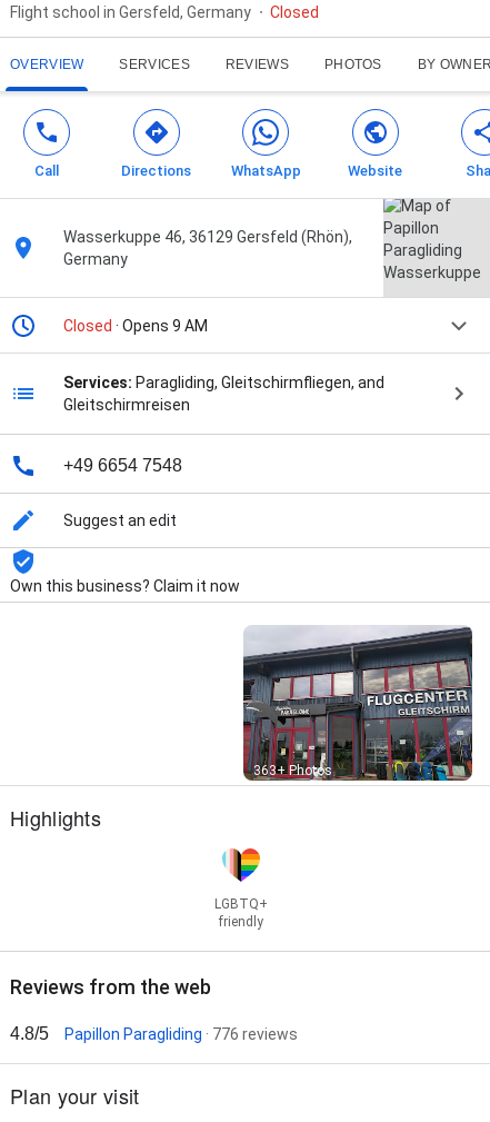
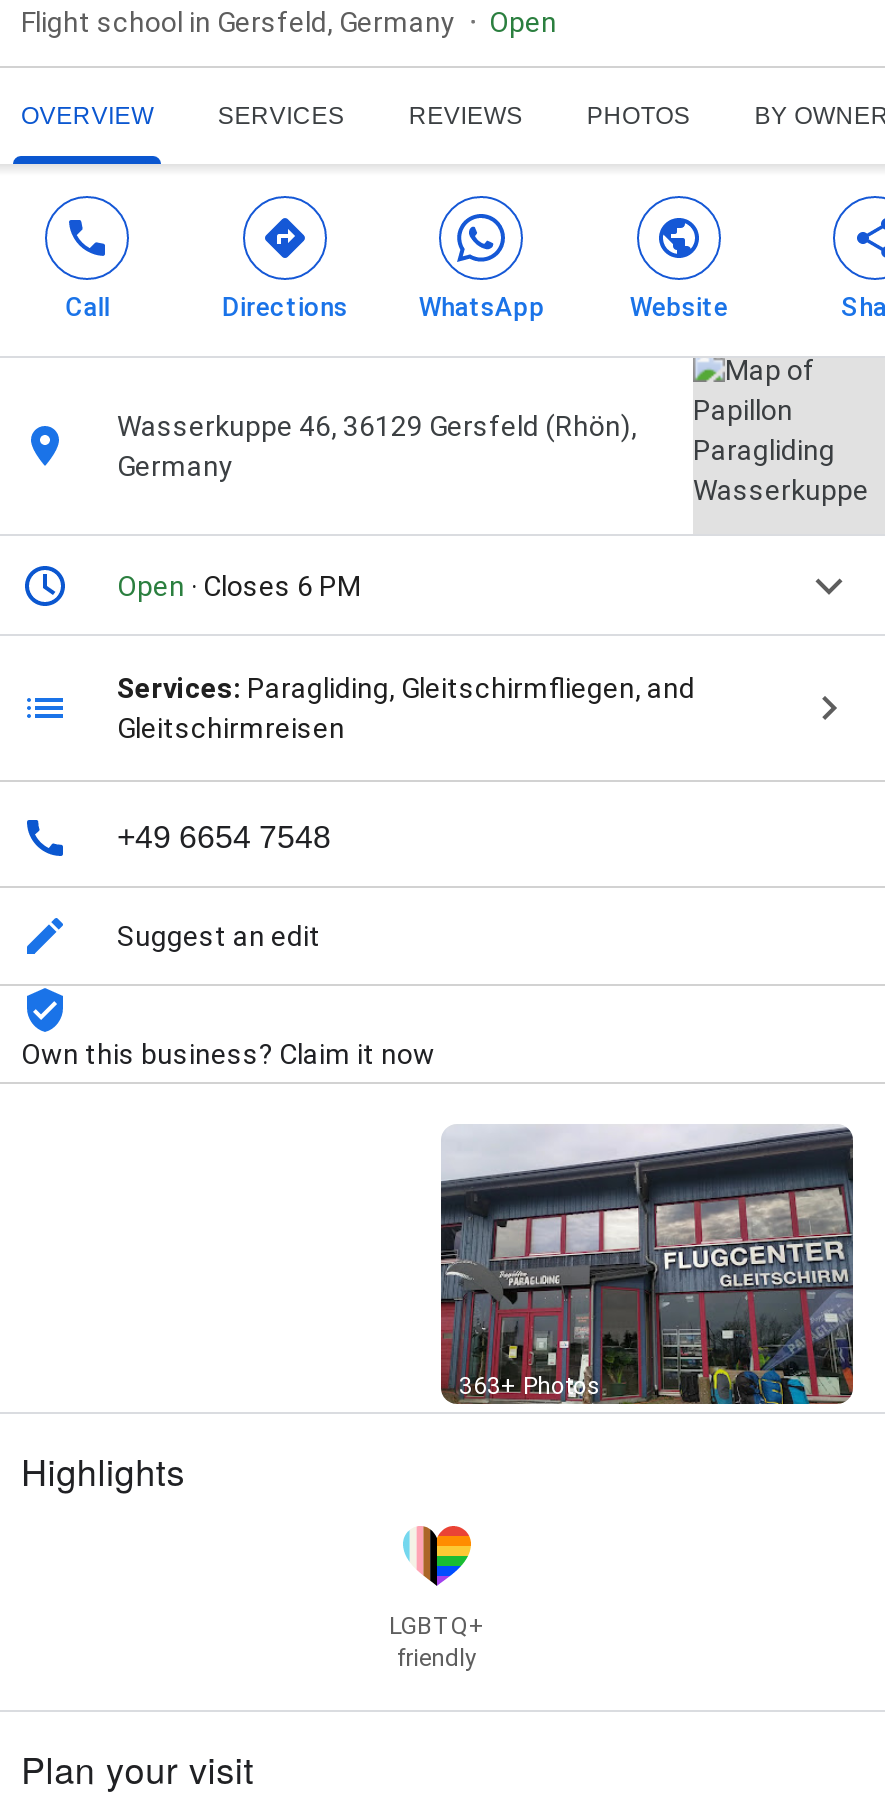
- Closed
+ Open

- Closed · Opens 9 AM
+ Open · Closes 6 PM

- Reviews from the web
- 4.8/5
- Papillon Paragliding · 776 reviews
